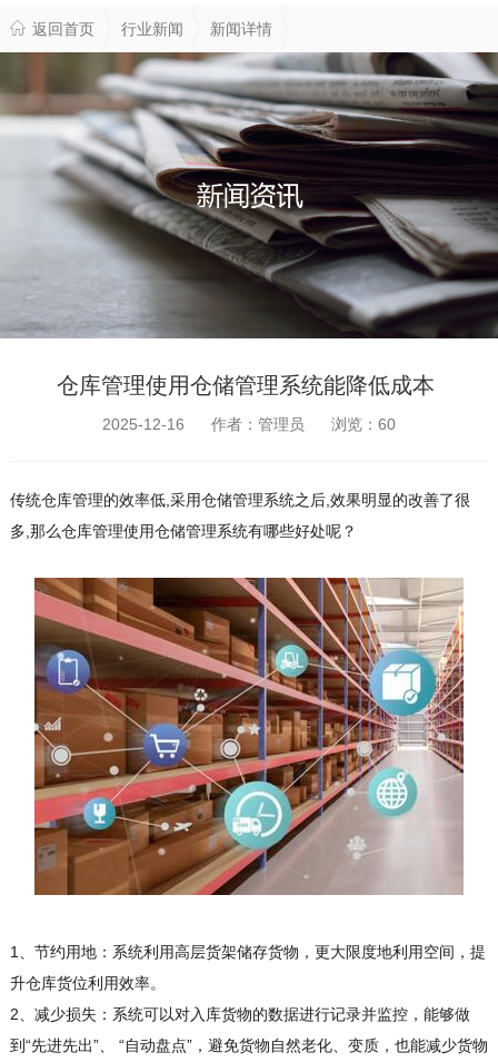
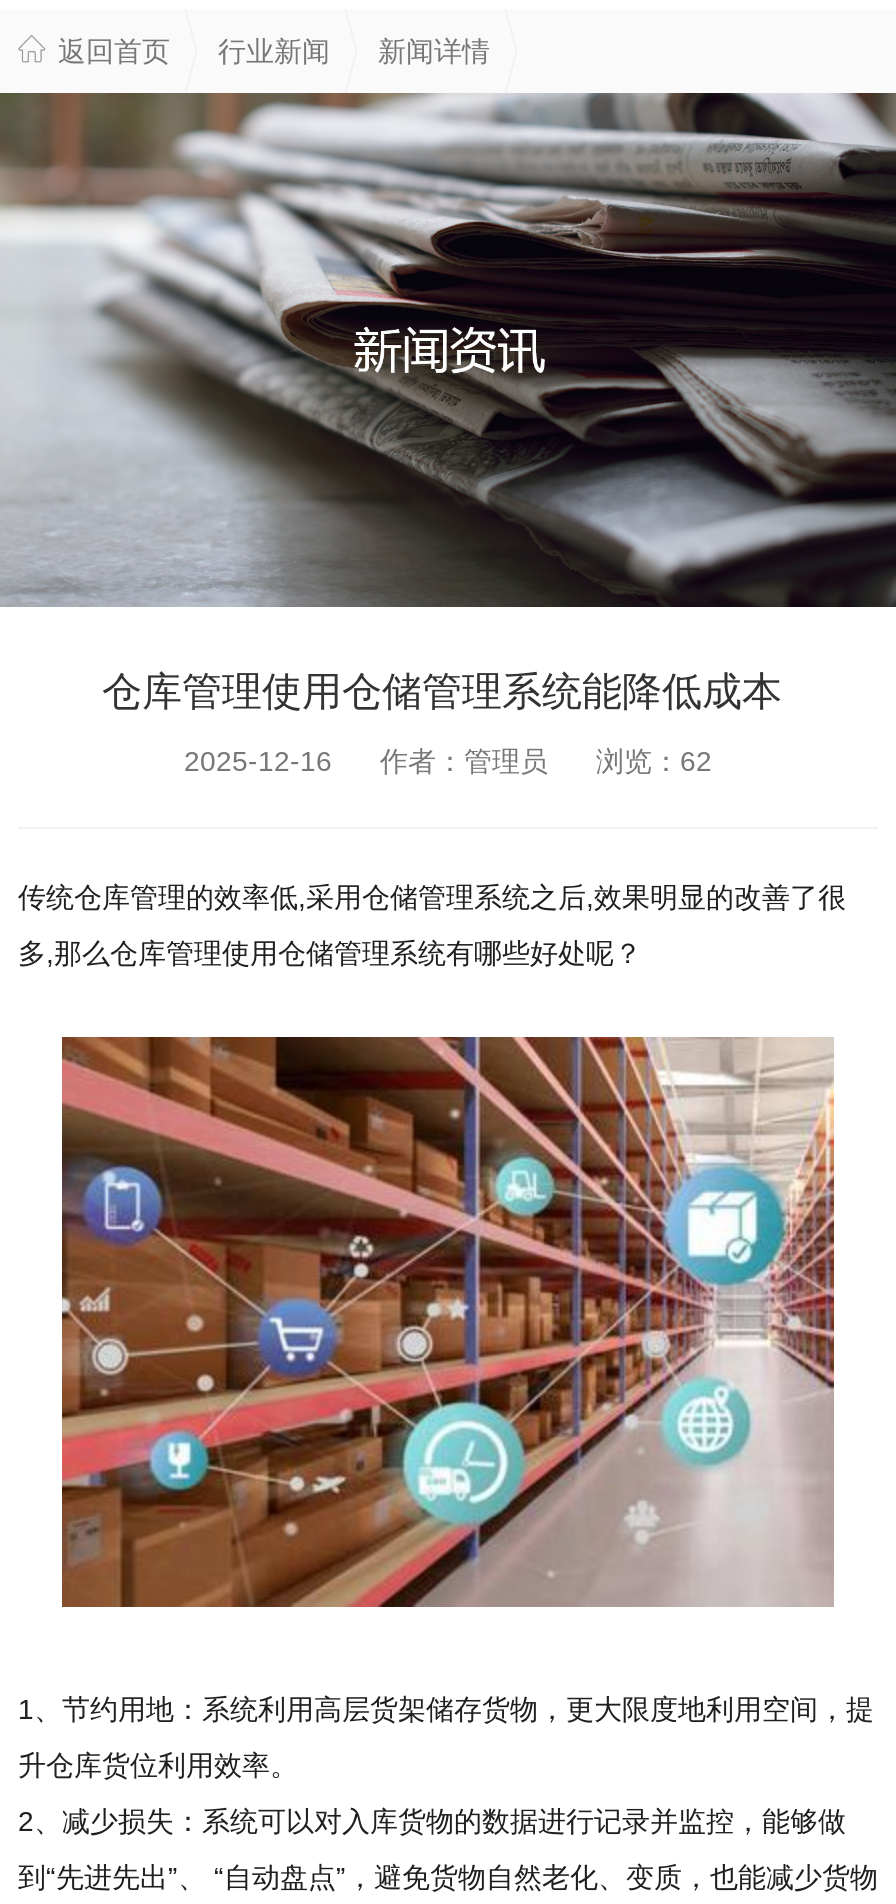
- 2025-12-16 作者：管理员 浏览：60
+ 2025-12-16 作者：管理员 浏览：62
